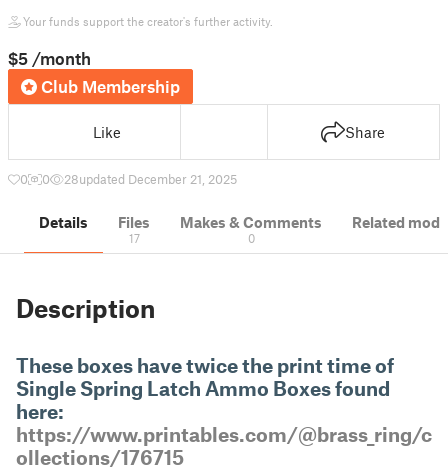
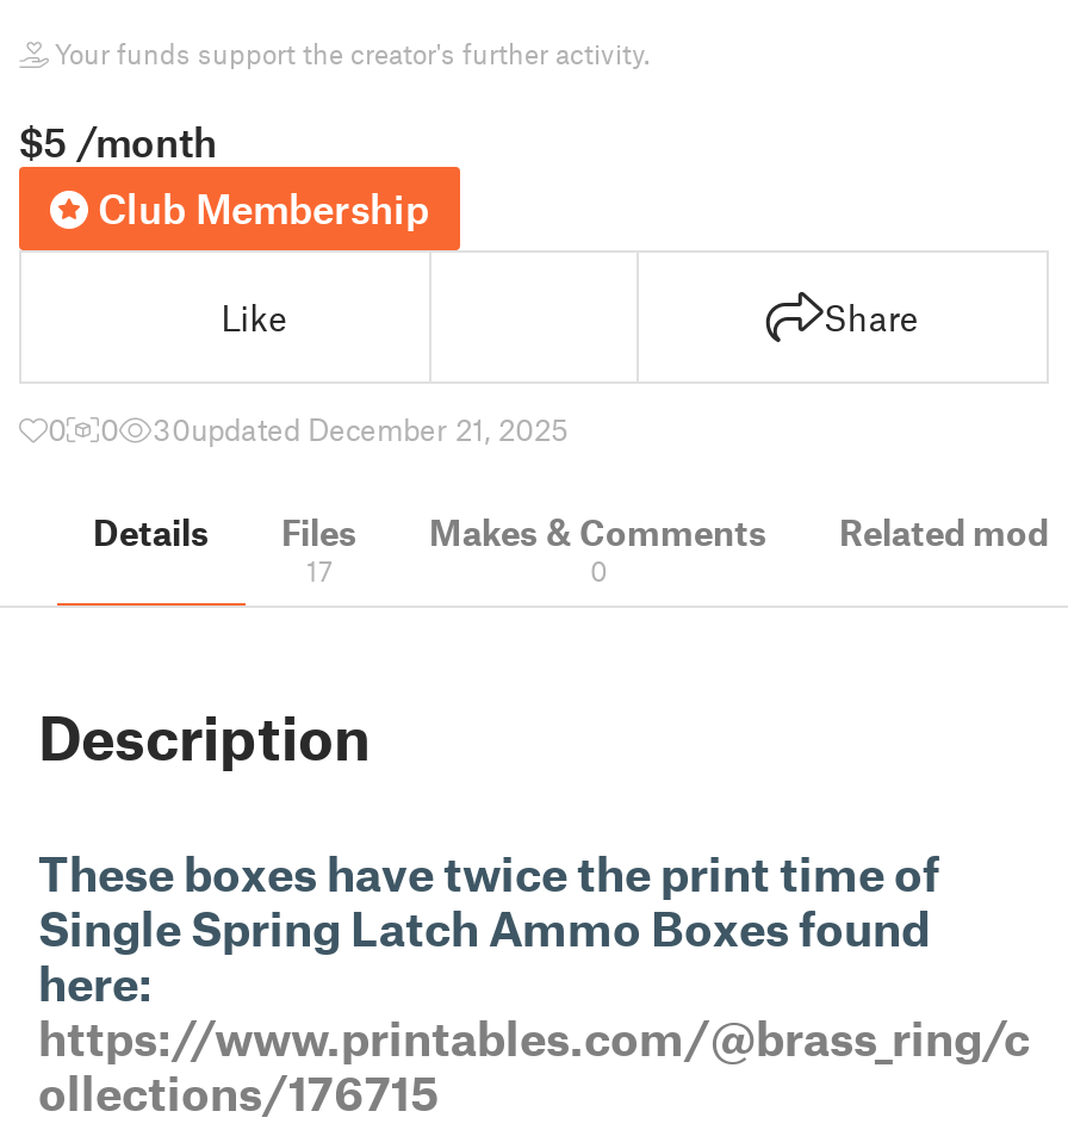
- 28updated December 21, 2025
+ 30updated December 21, 2025
